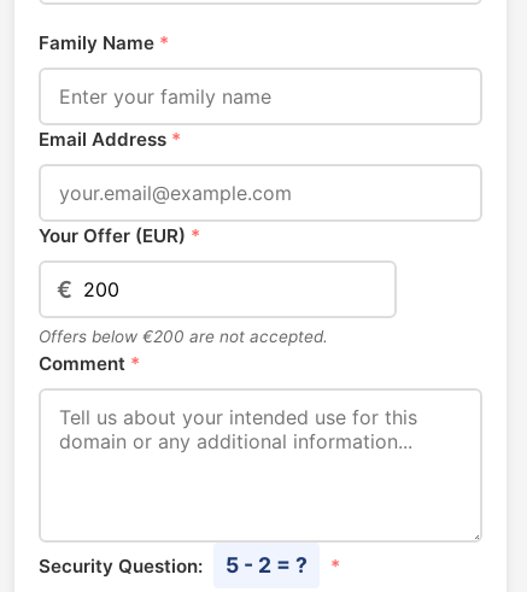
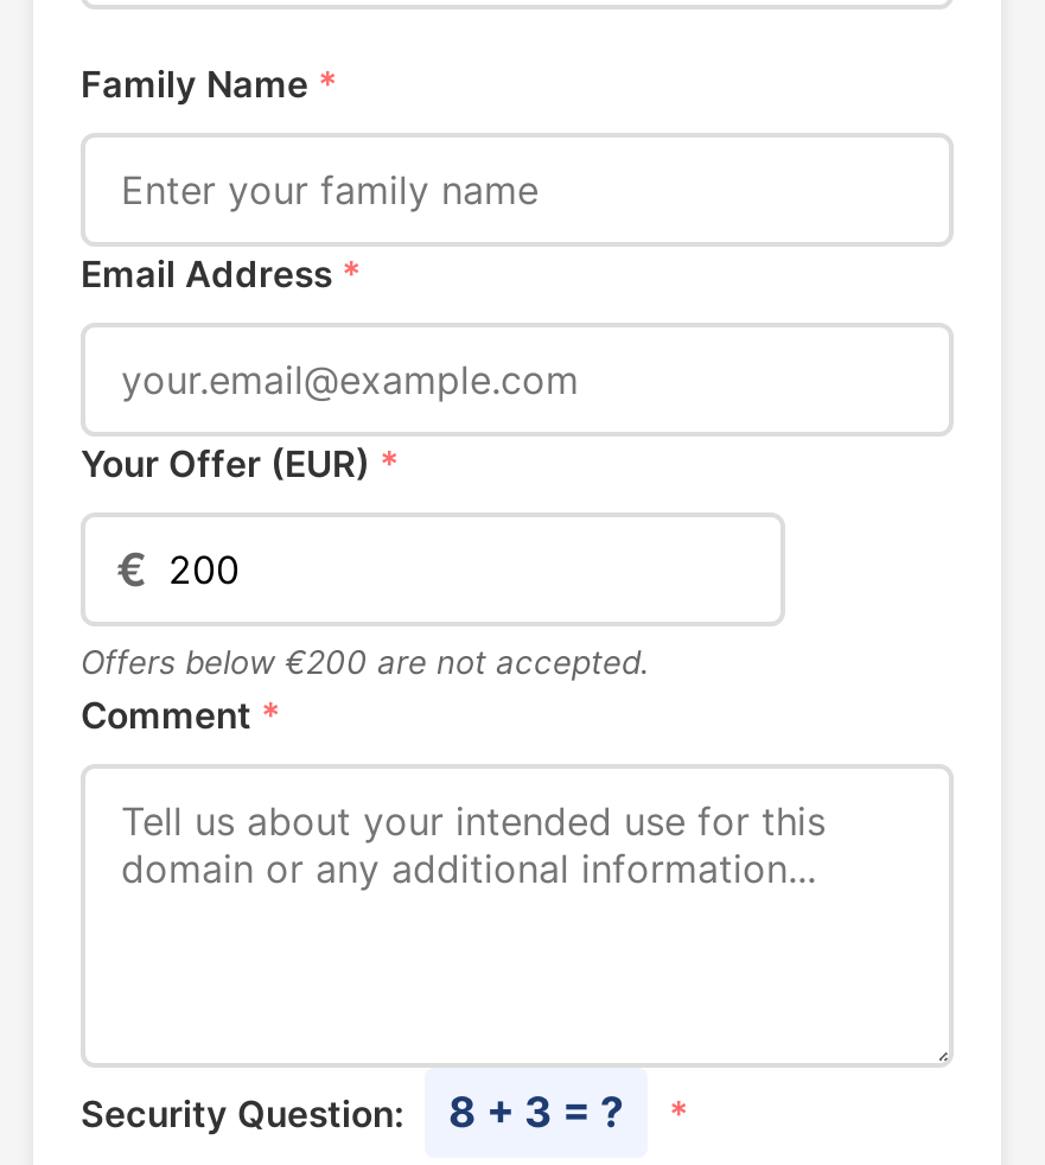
- 5 - 2 = ?
+ 8 + 3 = ?
